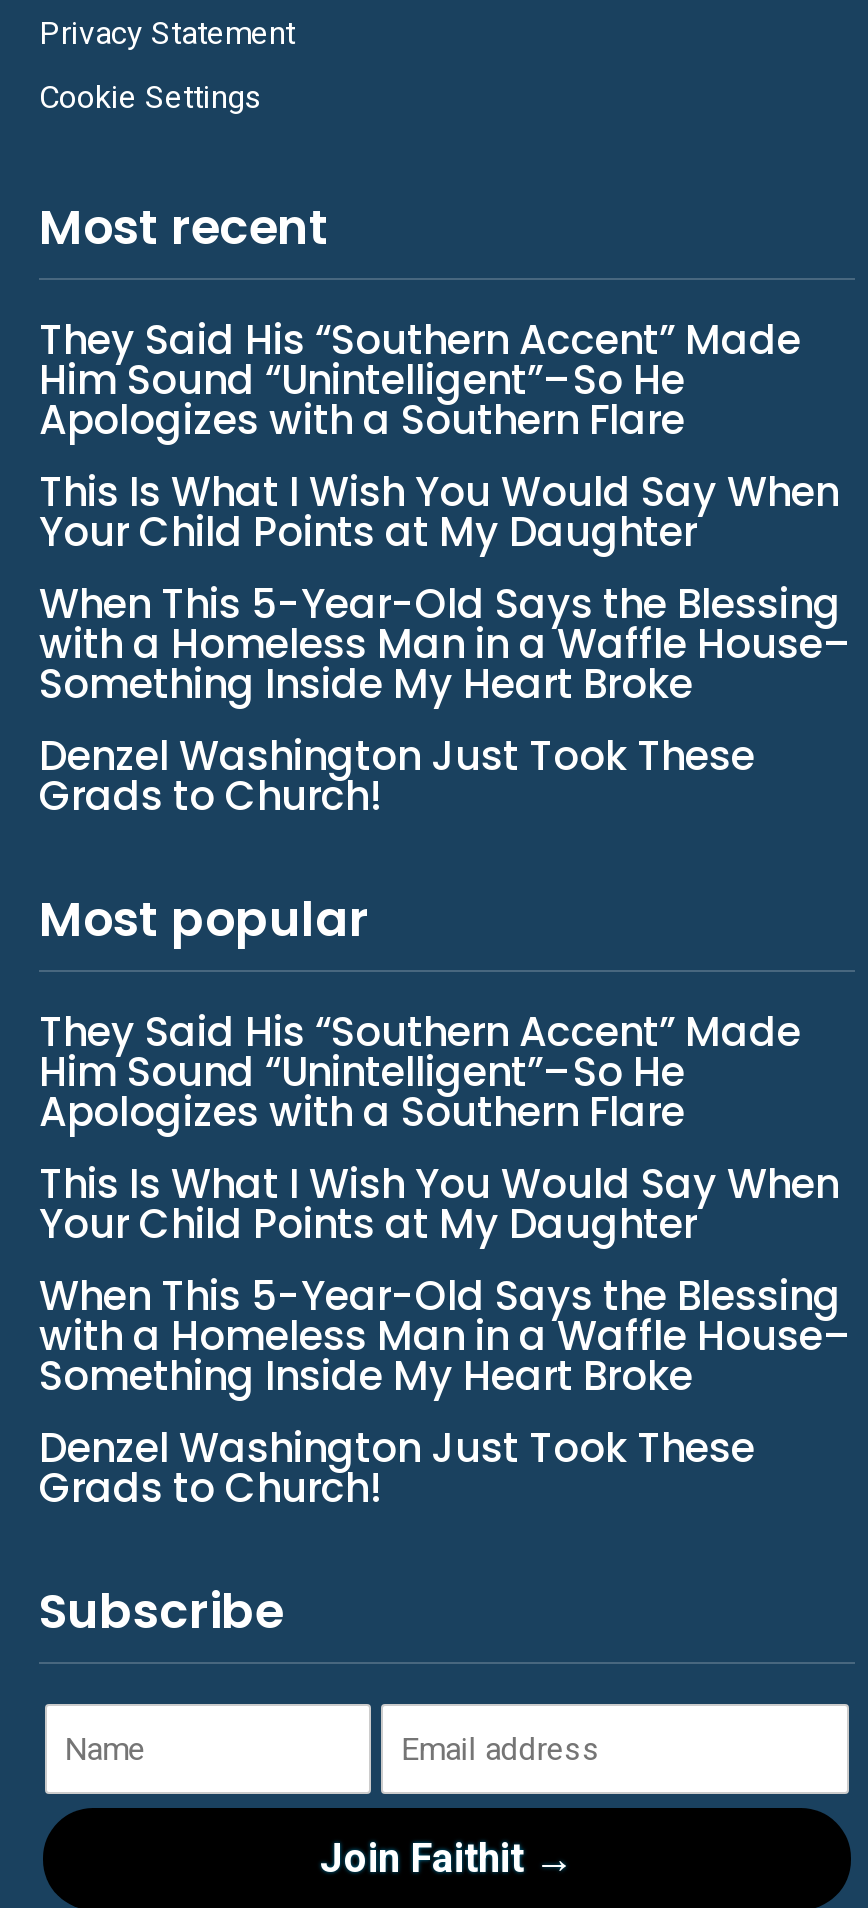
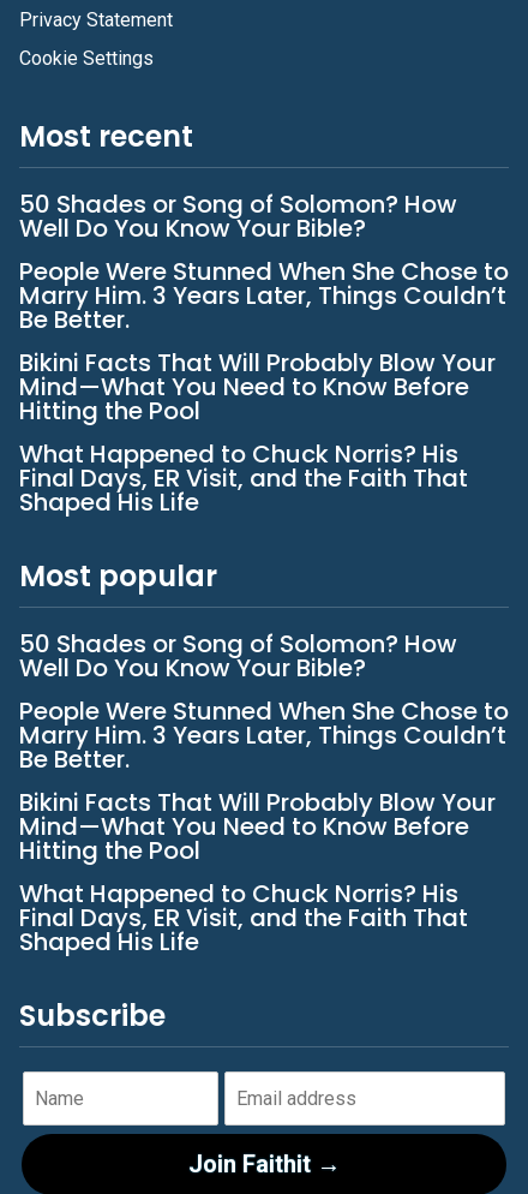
- They Said His “Southern Accent” Made
- Him Sound “Unintelligent”–So He
- Apologizes with a Southern Flare
- This Is What I Wish You Would Say When
- Your Child Points at My Daughter
- When This 5-Year-Old Says the Blessing
- with a Homeless Man in a Waffle House–
- Something Inside My Heart Broke
- Denzel Washington Just Took These
- Grads to Church!
+ 50 Shades or Song of Solomon? How
+ Well Do You Know Your Bible?
+ People Were Stunned When She Chose to
+ Marry Him. 3 Years Later, Things Couldn’t
+ Be Better.
+ Bikini Facts That Will Probably Blow Your
+ Mind—What You Need to Know Before
+ Hitting the Pool
+ What Happened to Chuck Norris? His
+ Final Days, ER Visit, and the Faith That
+ Shaped His Life

- They Said His “Southern Accent” Made
- Him Sound “Unintelligent”–So He
- Apologizes with a Southern Flare
- This Is What I Wish You Would Say When
- Your Child Points at My Daughter
- When This 5-Year-Old Says the Blessing
- with a Homeless Man in a Waffle House–
- Something Inside My Heart Broke
- Denzel Washington Just Took These
- Grads to Church!
+ 50 Shades or Song of Solomon? How
+ Well Do You Know Your Bible?
+ People Were Stunned When She Chose to
+ Marry Him. 3 Years Later, Things Couldn’t
+ Be Better.
+ Bikini Facts That Will Probably Blow Your
+ Mind—What You Need to Know Before
+ Hitting the Pool
+ What Happened to Chuck Norris? His
+ Final Days, ER Visit, and the Faith That
+ Shaped His Life
